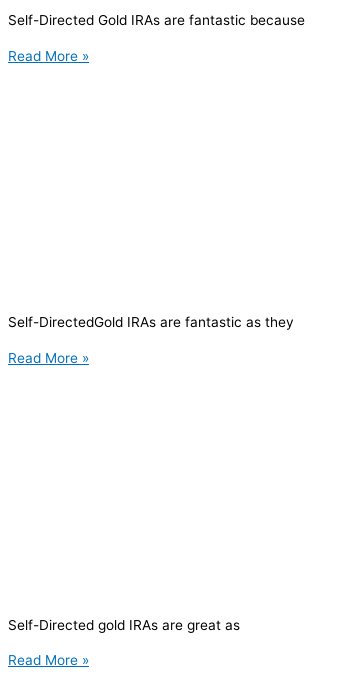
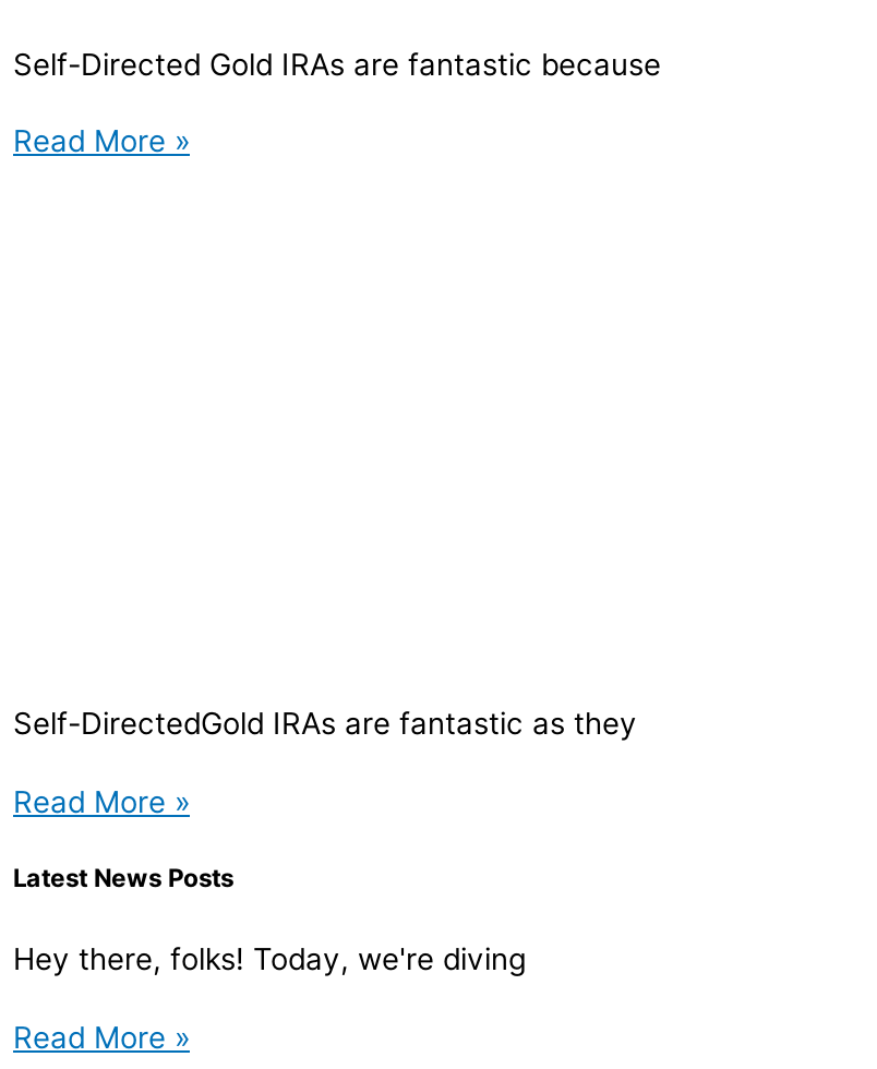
- Self-Directed gold IRAs are great as
+ Latest News Posts
+ Hey there, folks! Today, we're diving
